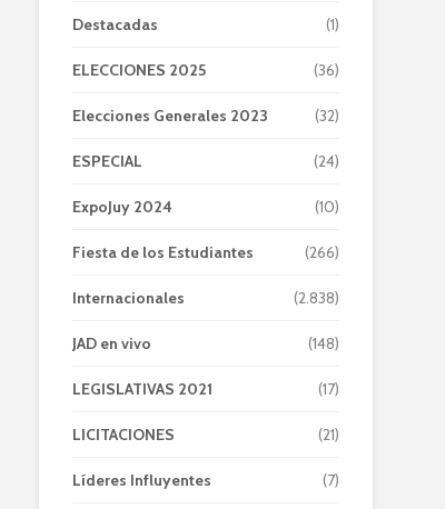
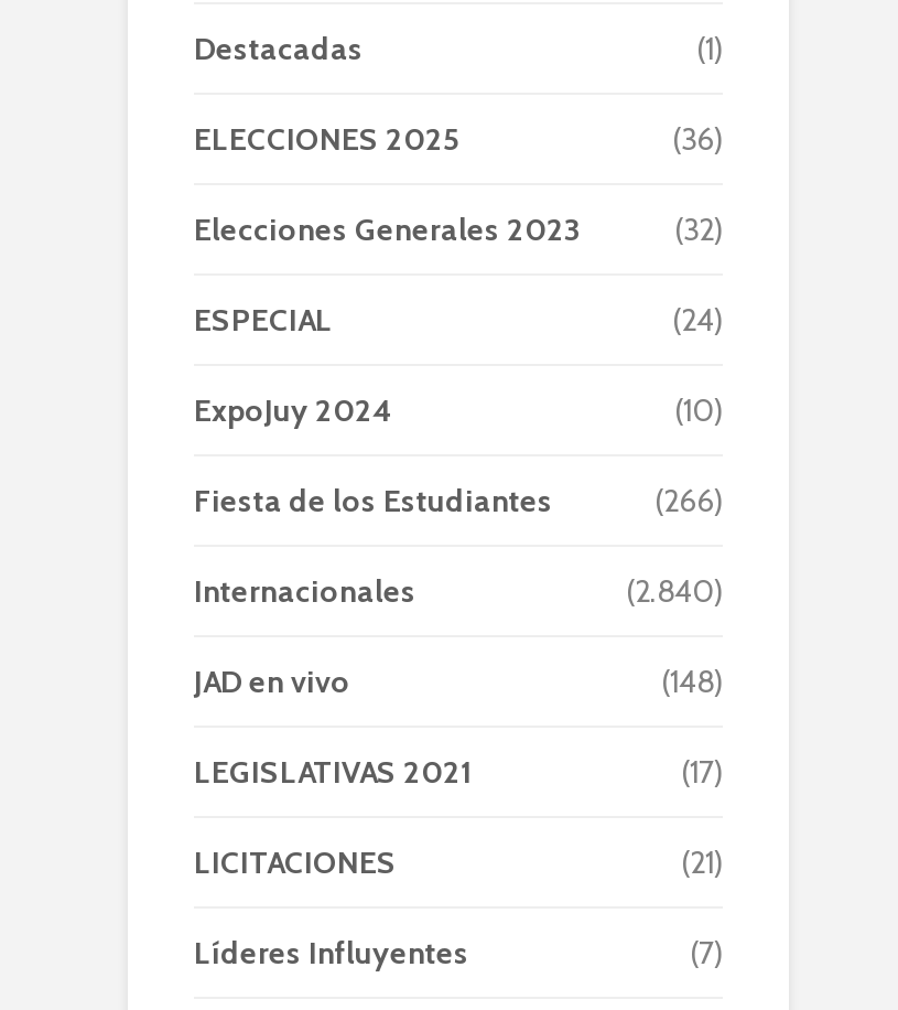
- (2.838)
+ (2.840)
